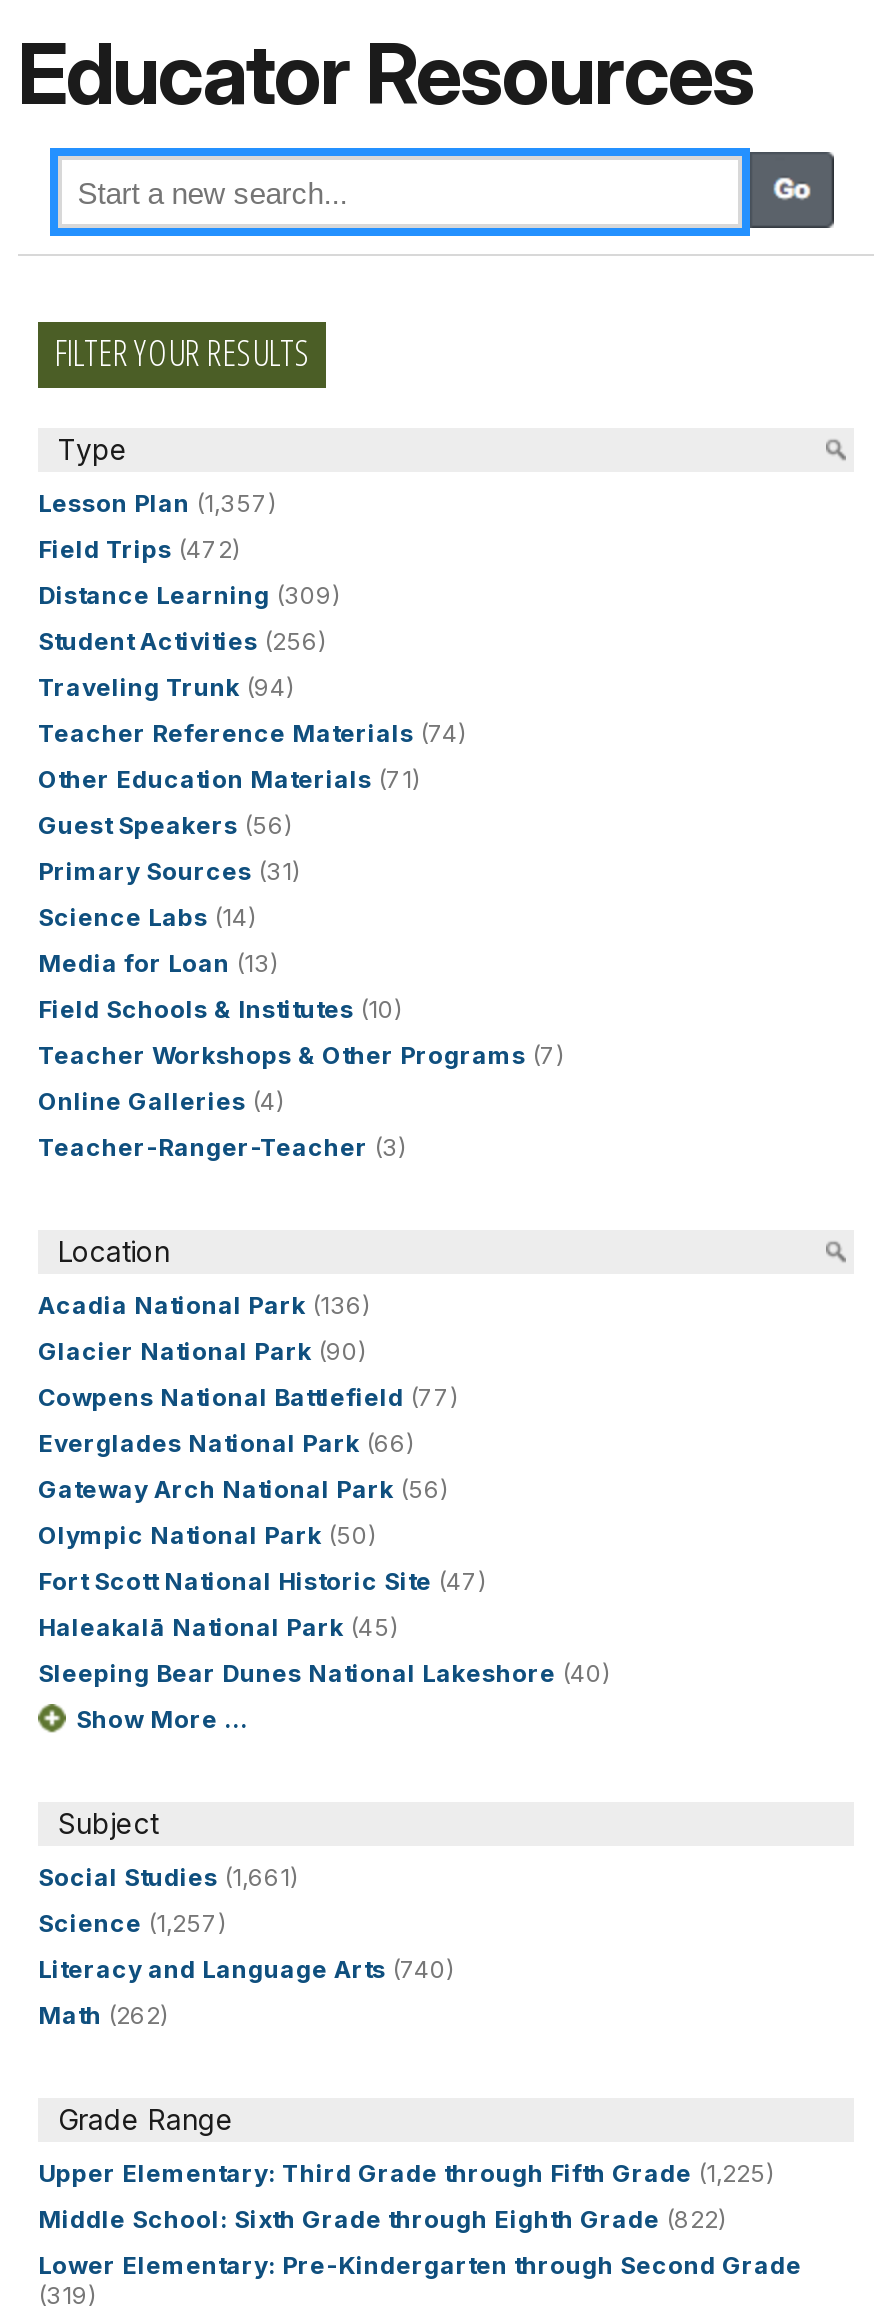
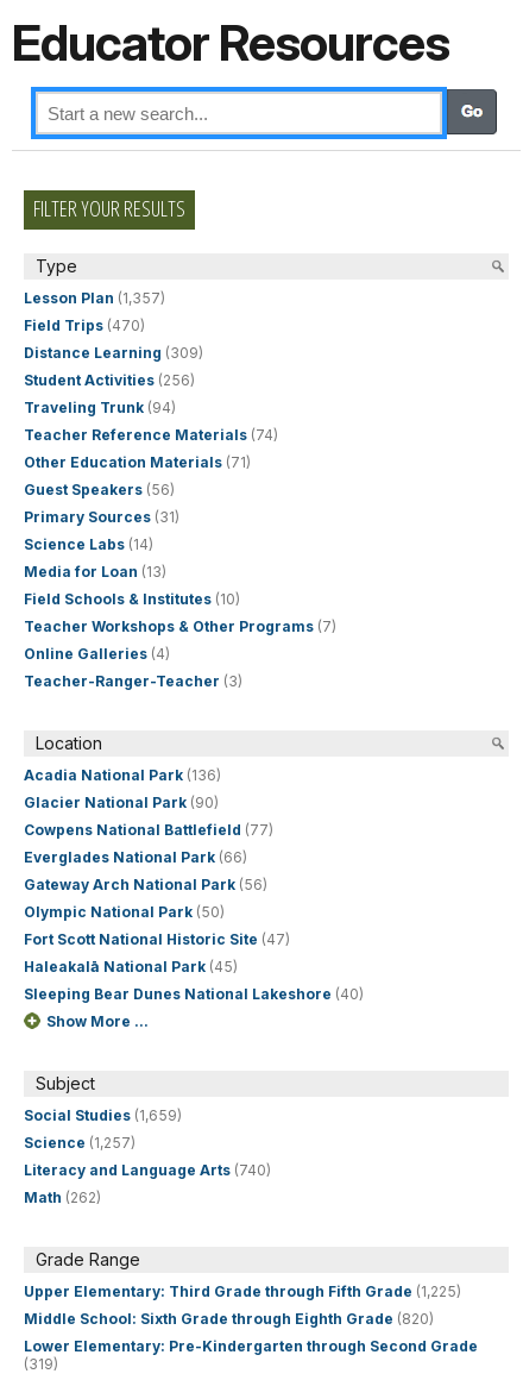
- Field Trips (472)
+ Field Trips (470)

- Social Studies (1,661)
+ Social Studies (1,659)

- Middle School: Sixth Grade through Eighth Grade (822)
+ Middle School: Sixth Grade through Eighth Grade (820)
